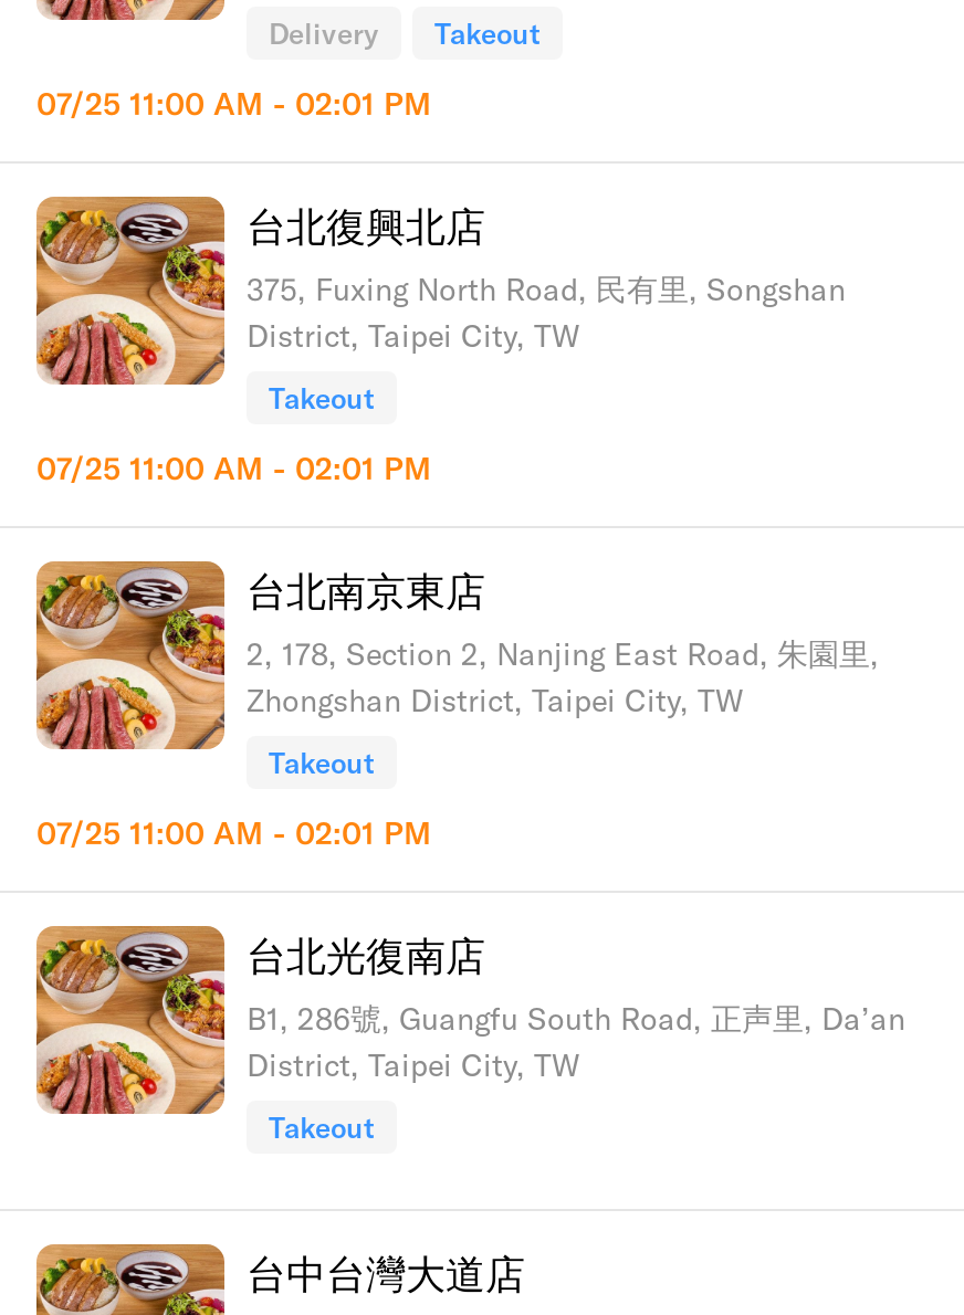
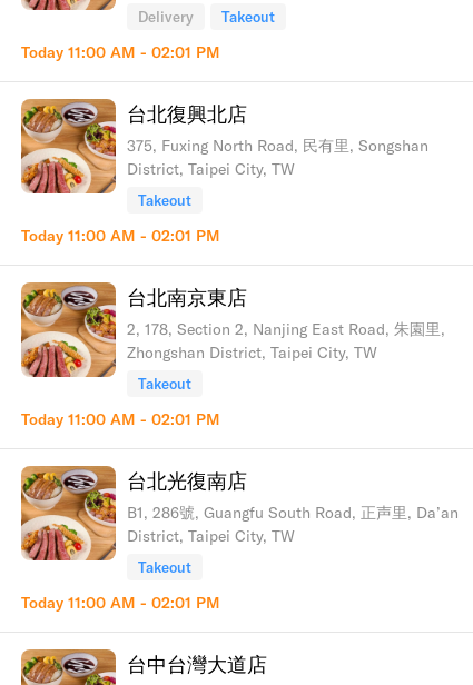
- 07/25 11:00 AM - 02:01 PM
+ Today 11:00 AM - 02:01 PM

- 07/25 11:00 AM - 02:01 PM
+ Today 11:00 AM - 02:01 PM

- 07/25 11:00 AM - 02:01 PM
+ Today 11:00 AM - 02:01 PM

+ Today 11:00 AM - 02:01 PM
